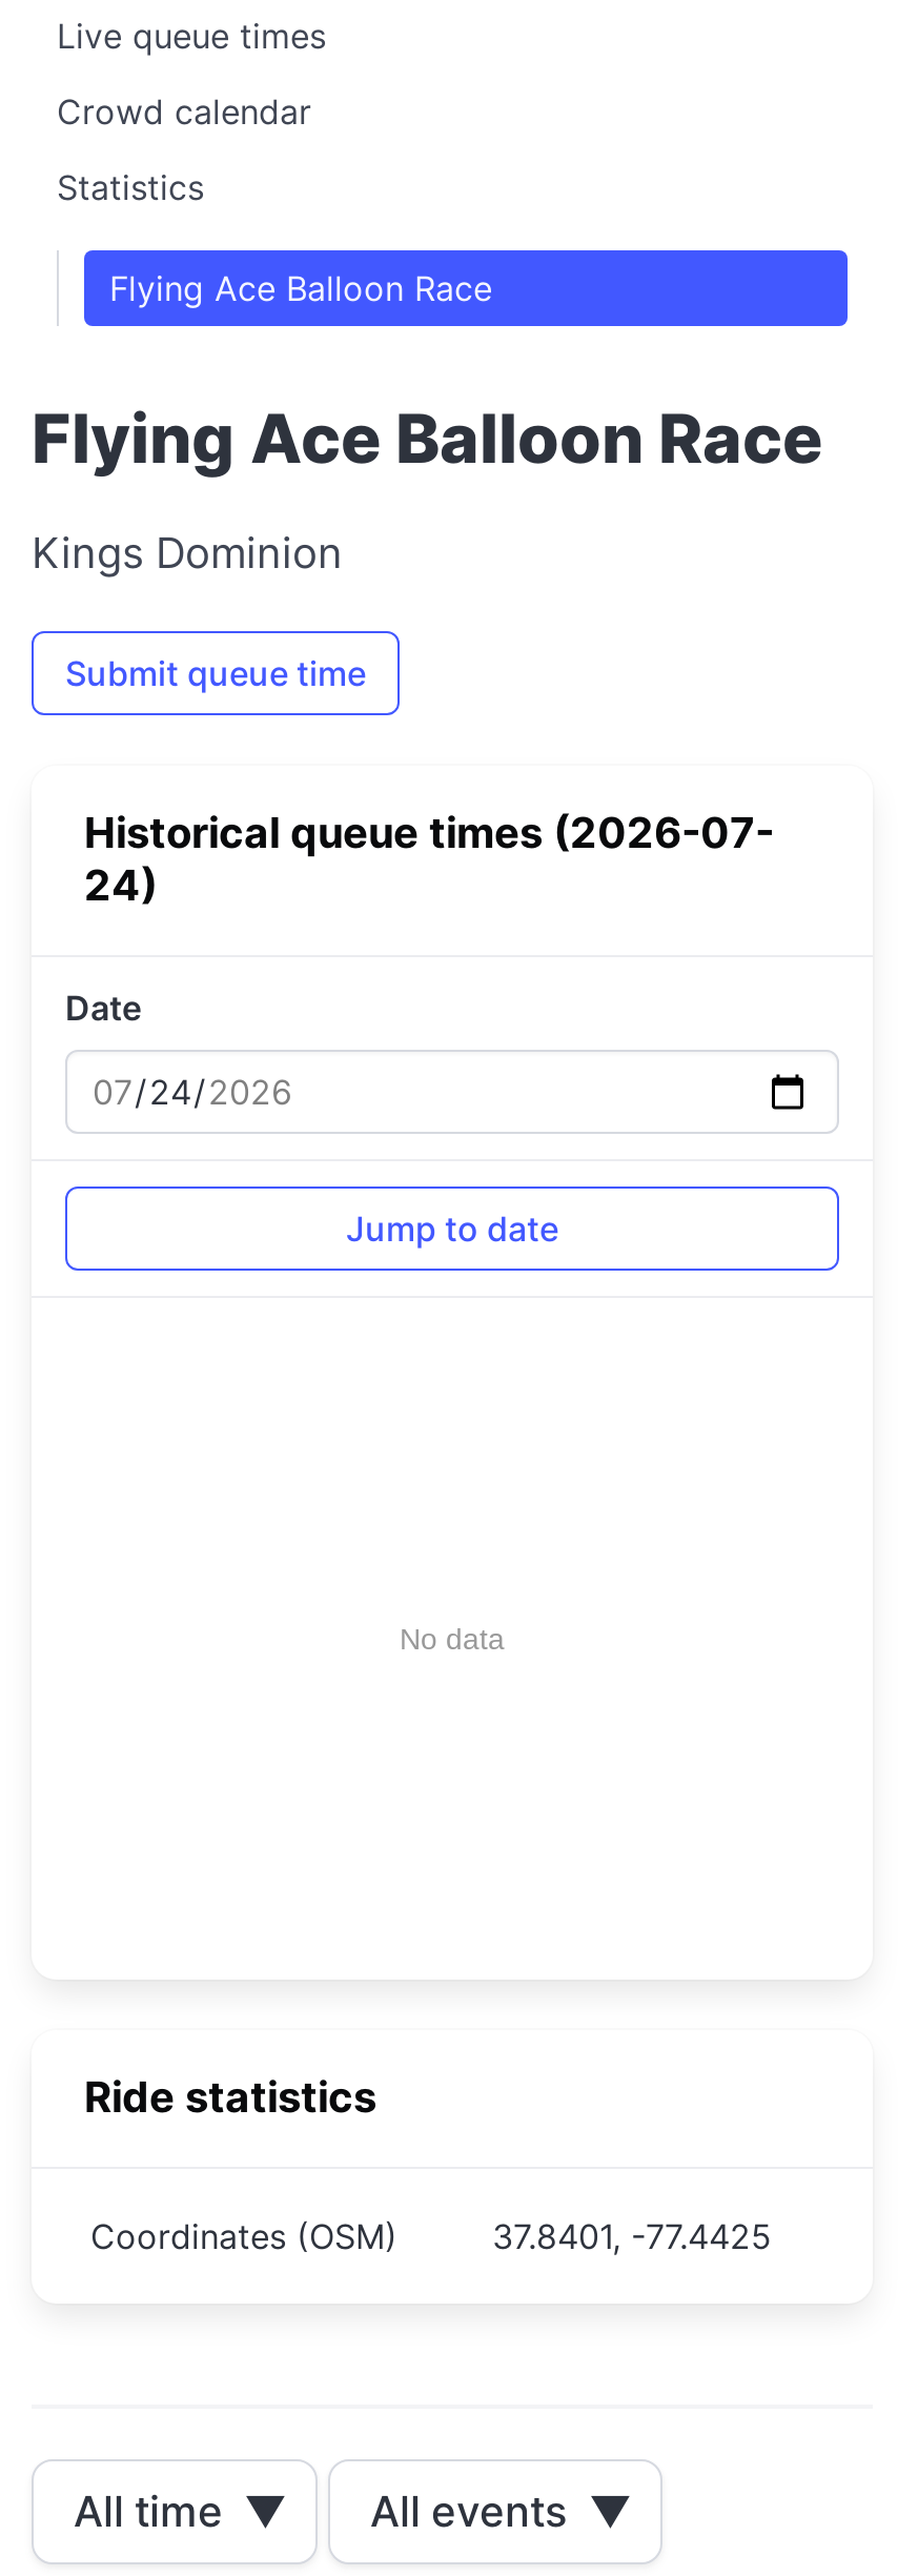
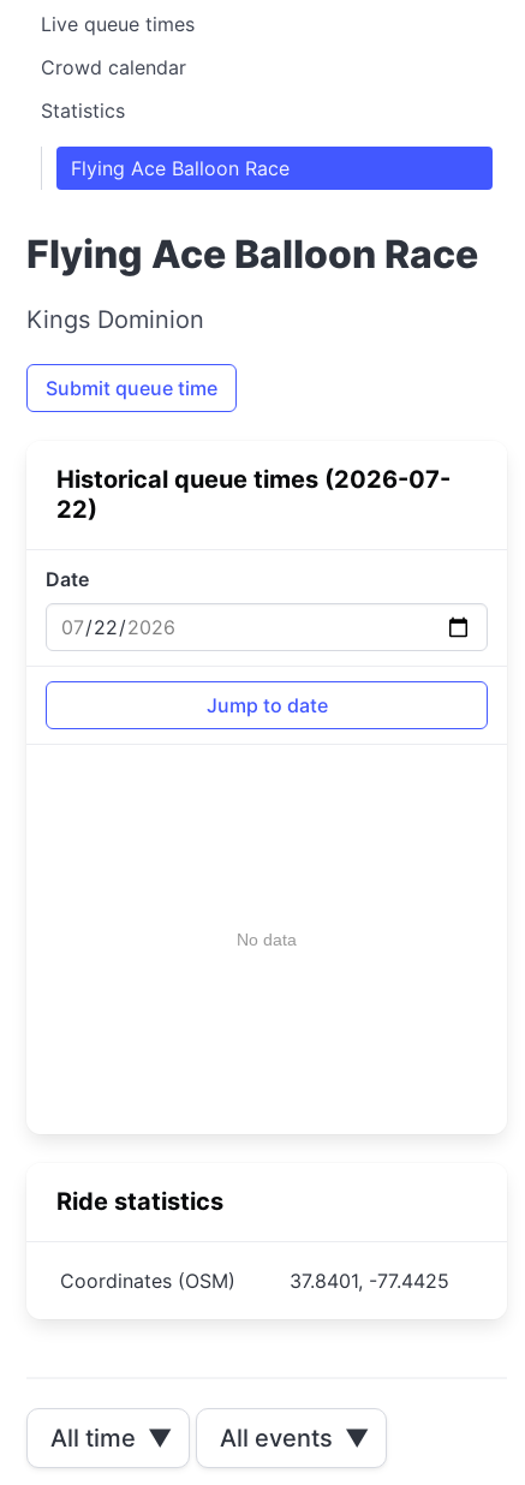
- 24)
+ 22)
